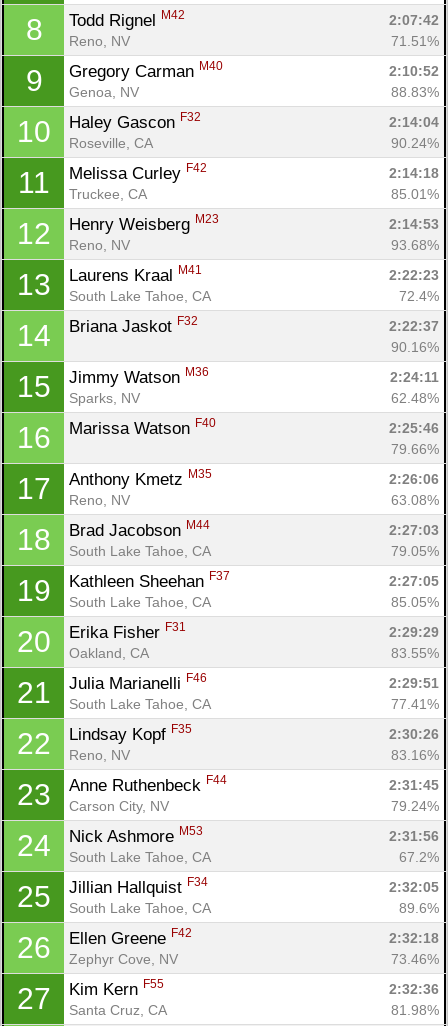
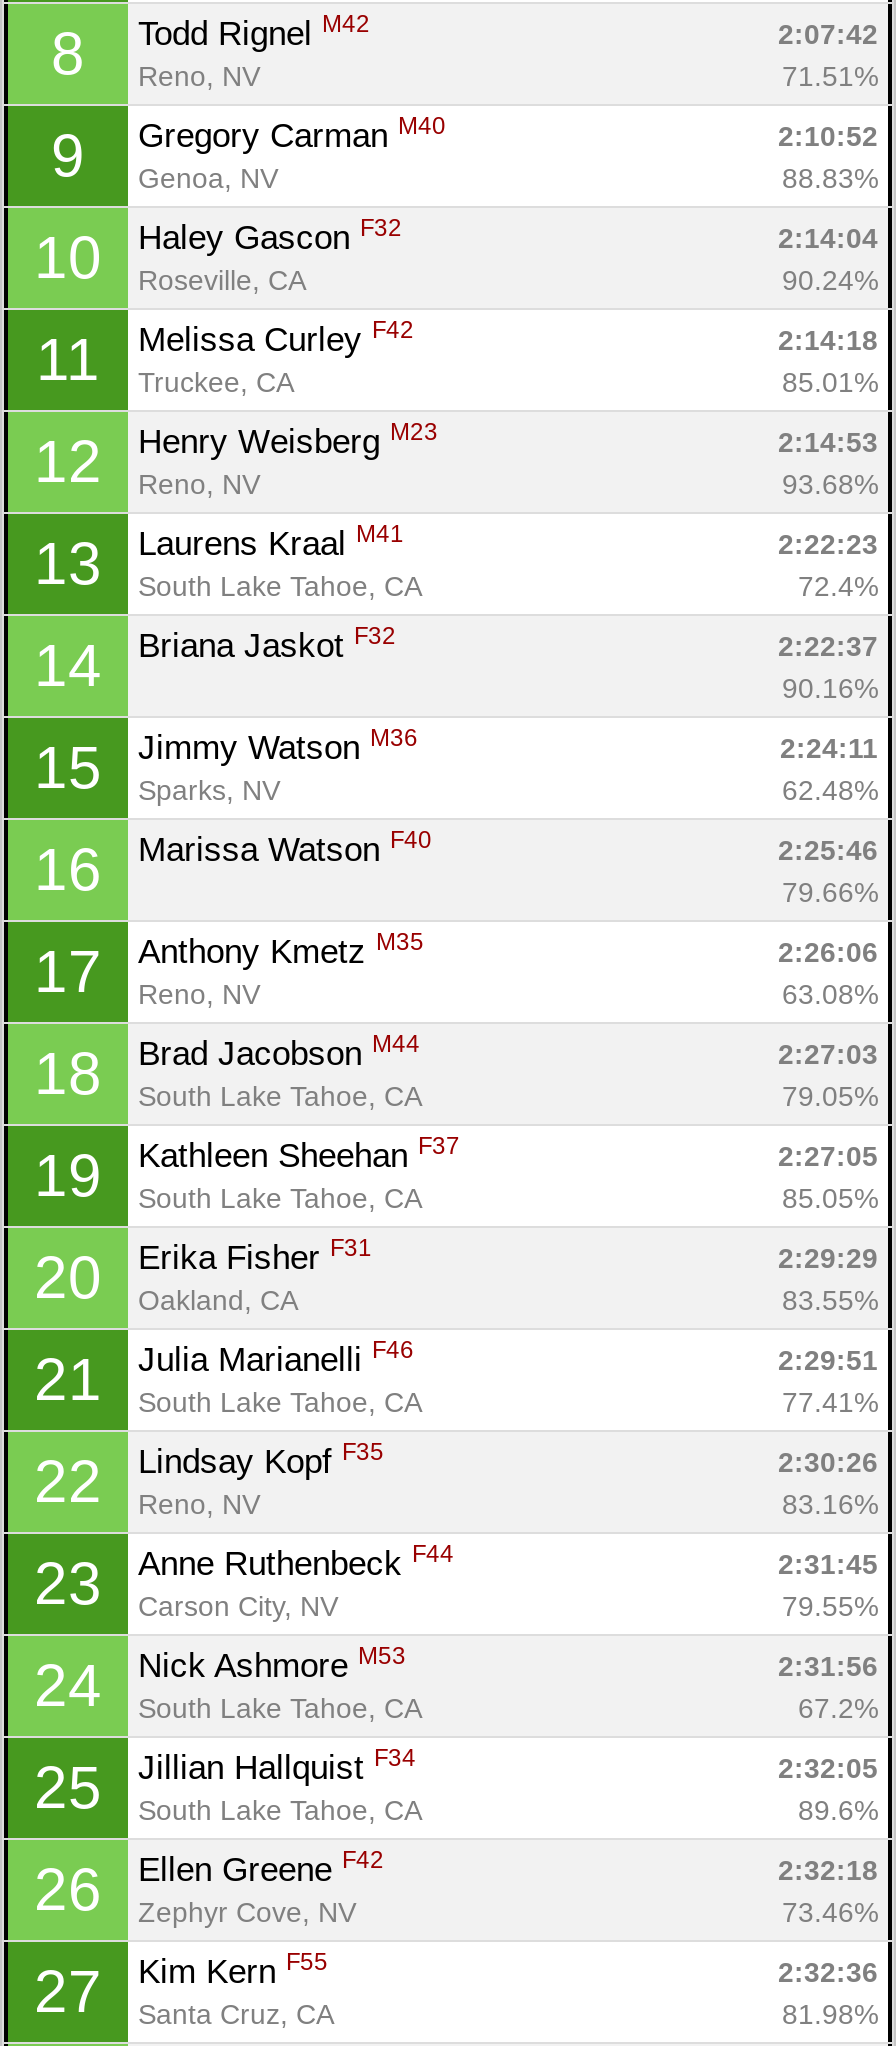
- 79.24%
+ 79.55%
